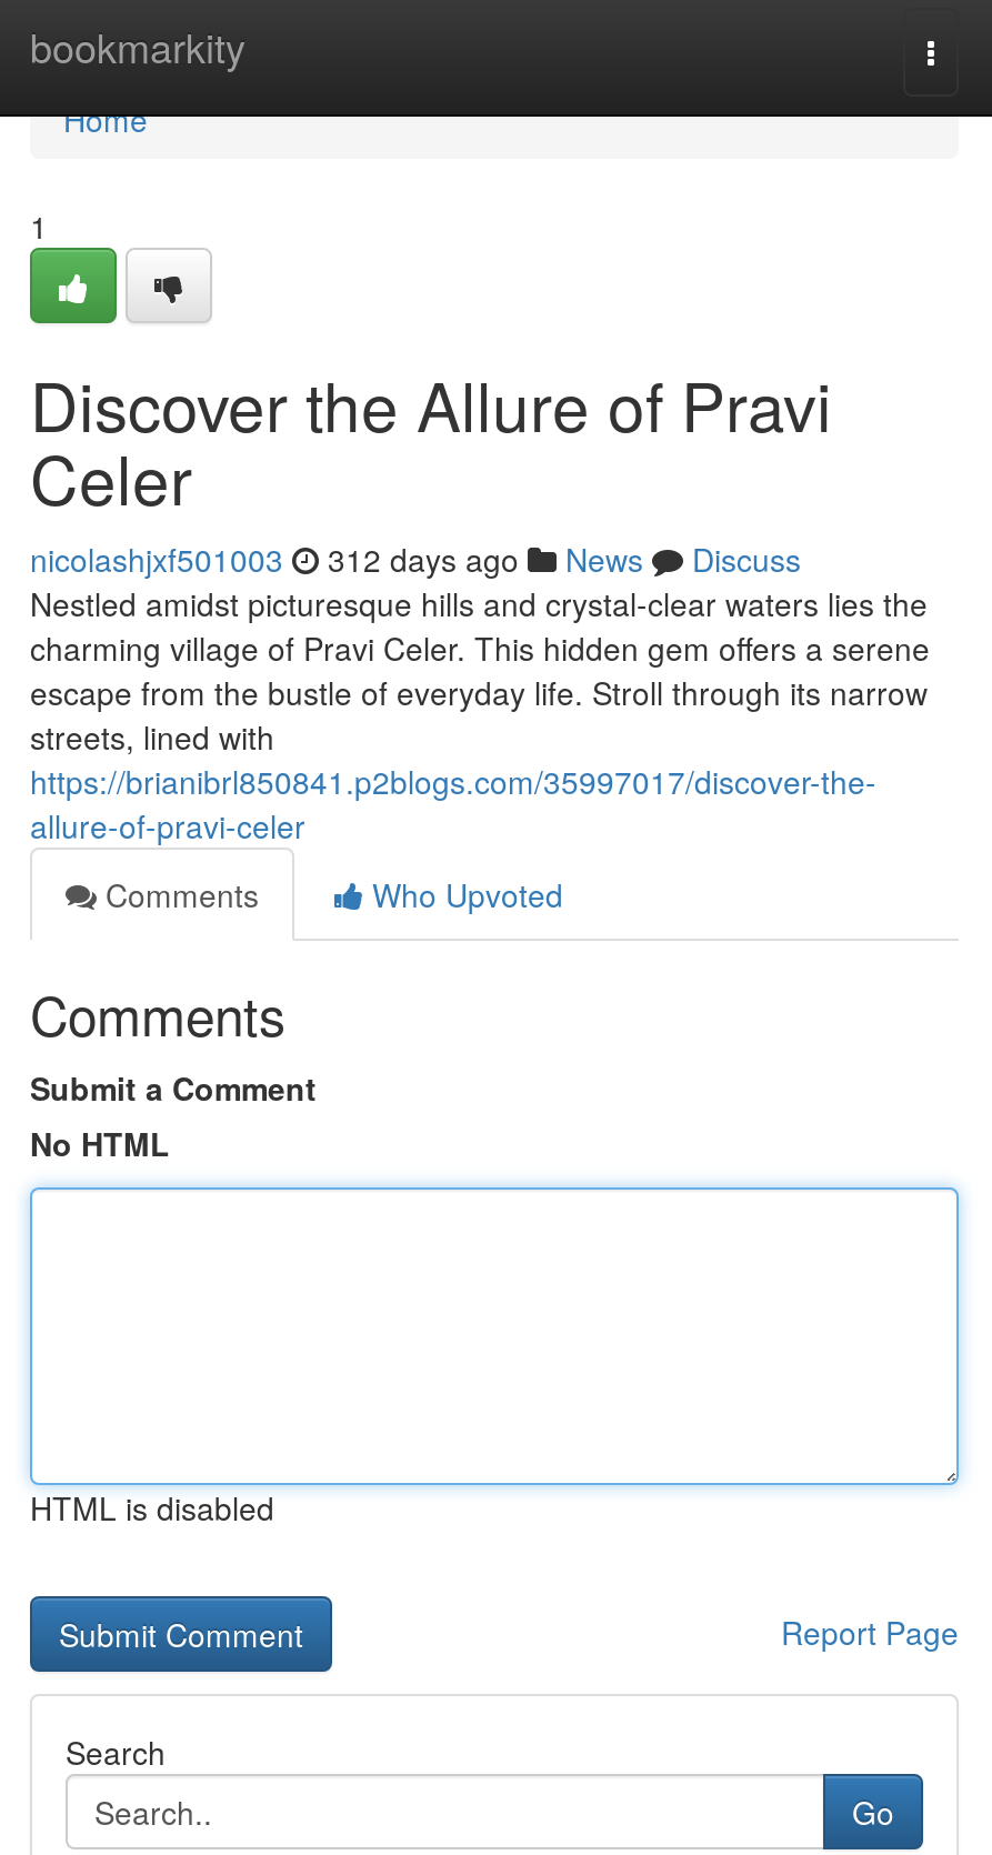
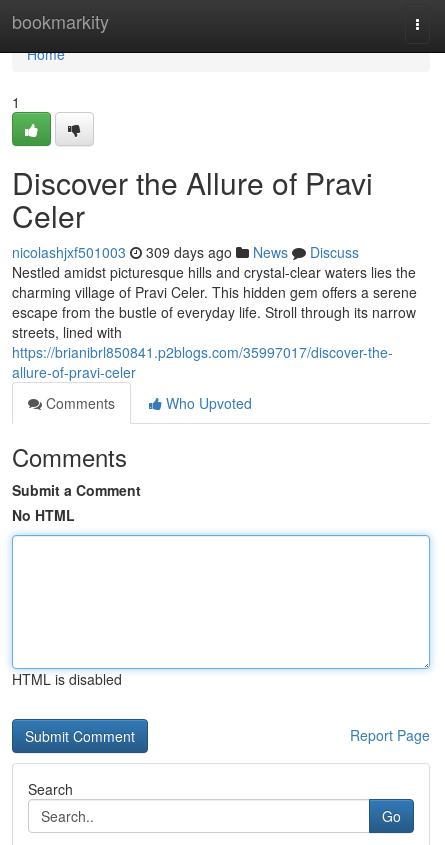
- nicolashjxf501003 312 days ago News Discuss
+ nicolashjxf501003 309 days ago News Discuss
